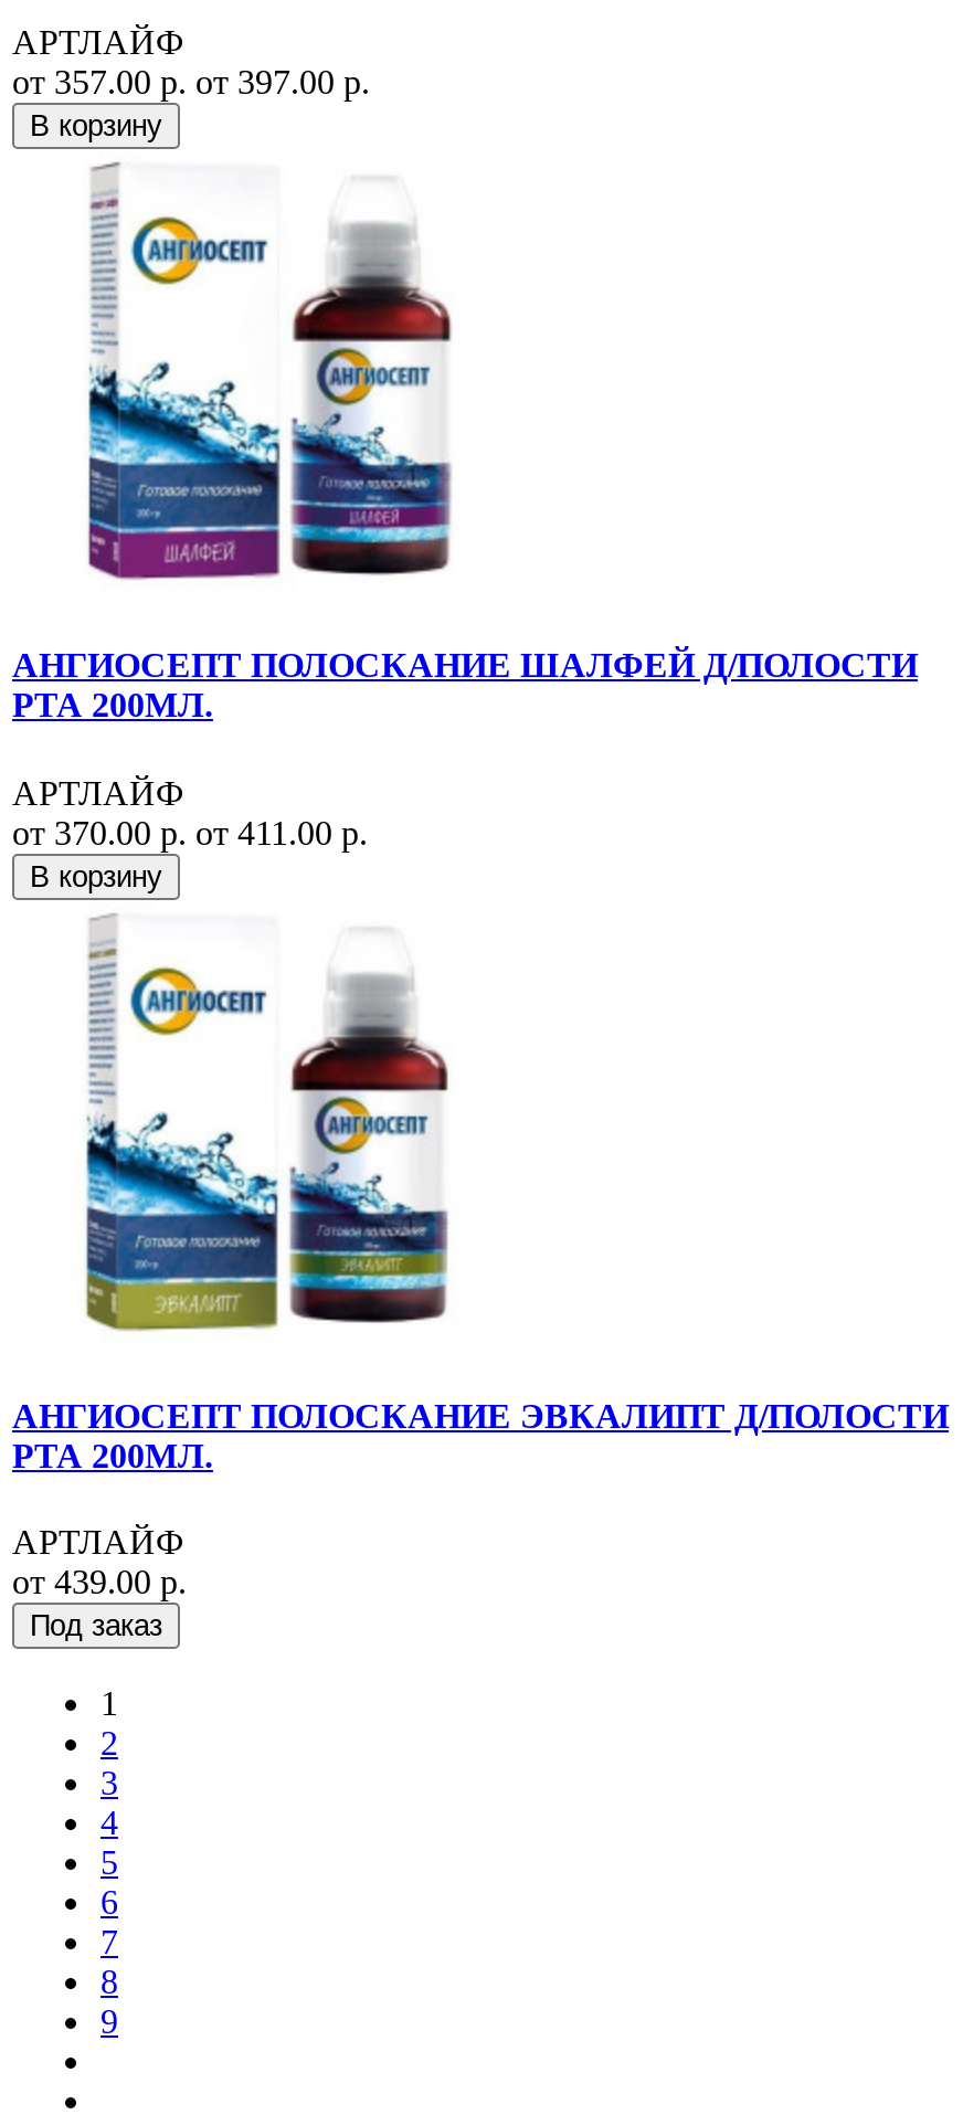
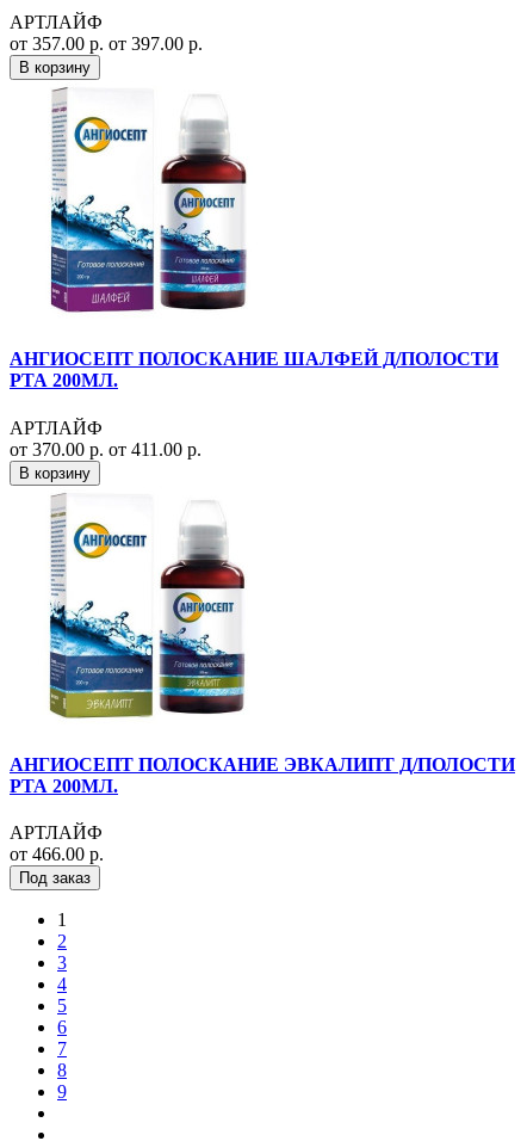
- от 439.00 р.
+ от 466.00 р.
